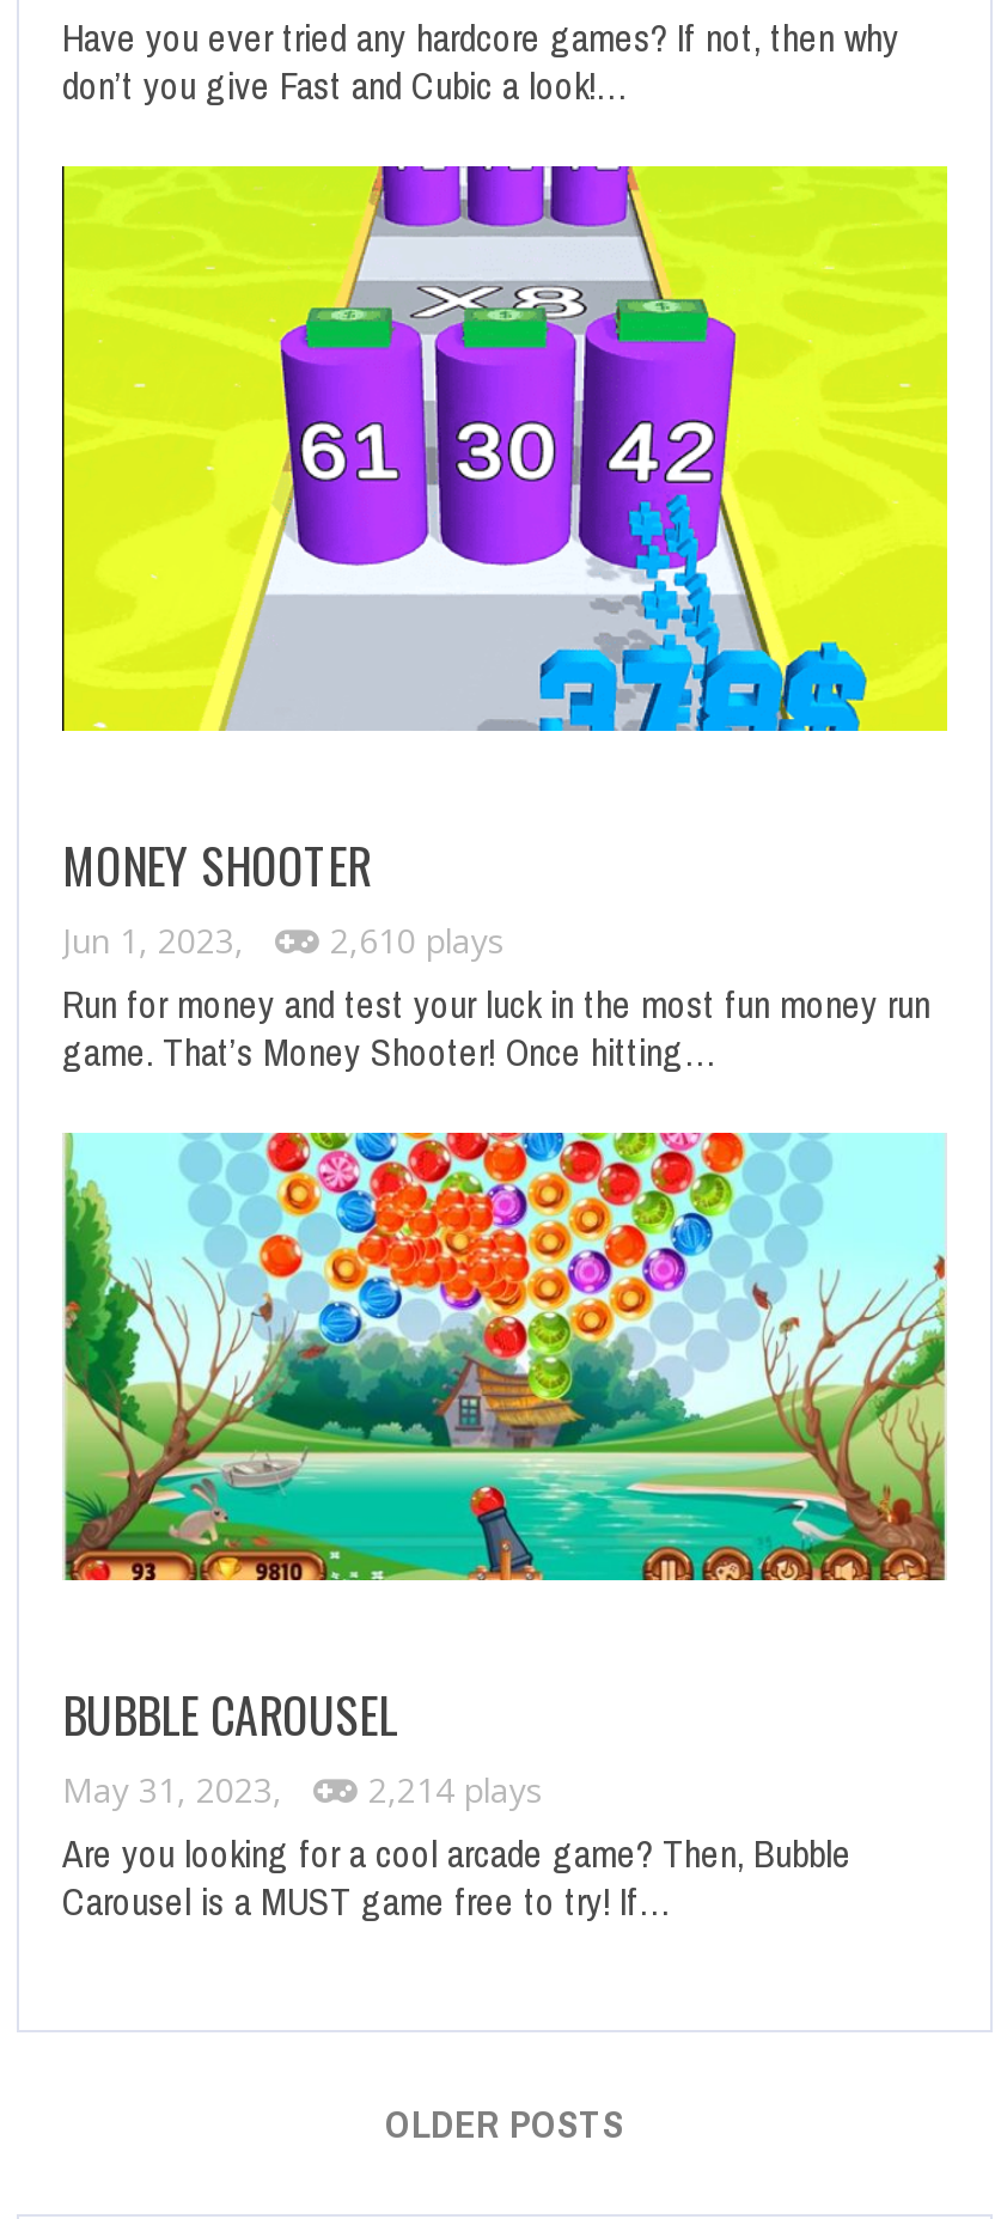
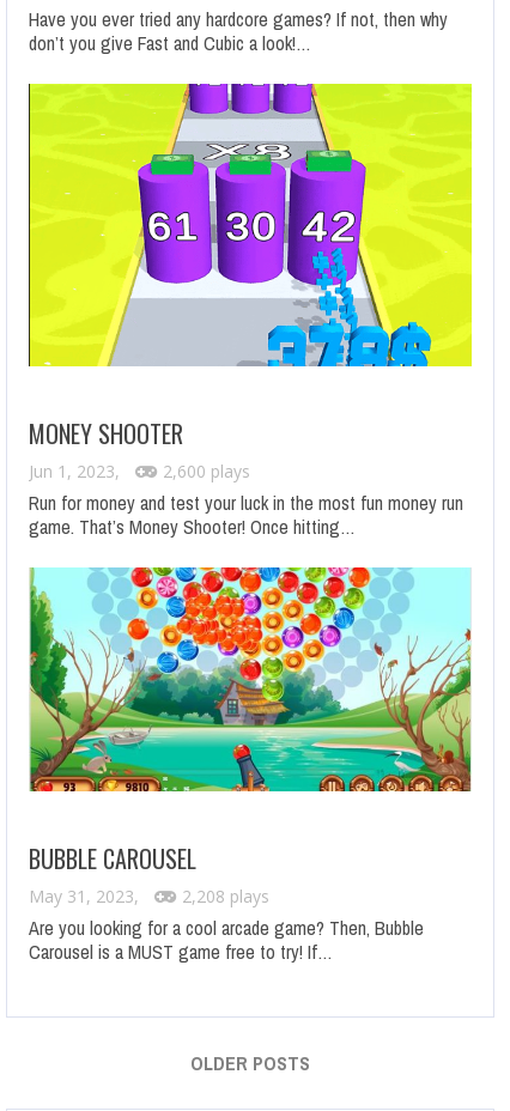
- Jun 1, 2023, 2,610 plays
+ Jun 1, 2023, 2,600 plays

- May 31, 2023, 2,214 plays
+ May 31, 2023, 2,208 plays
